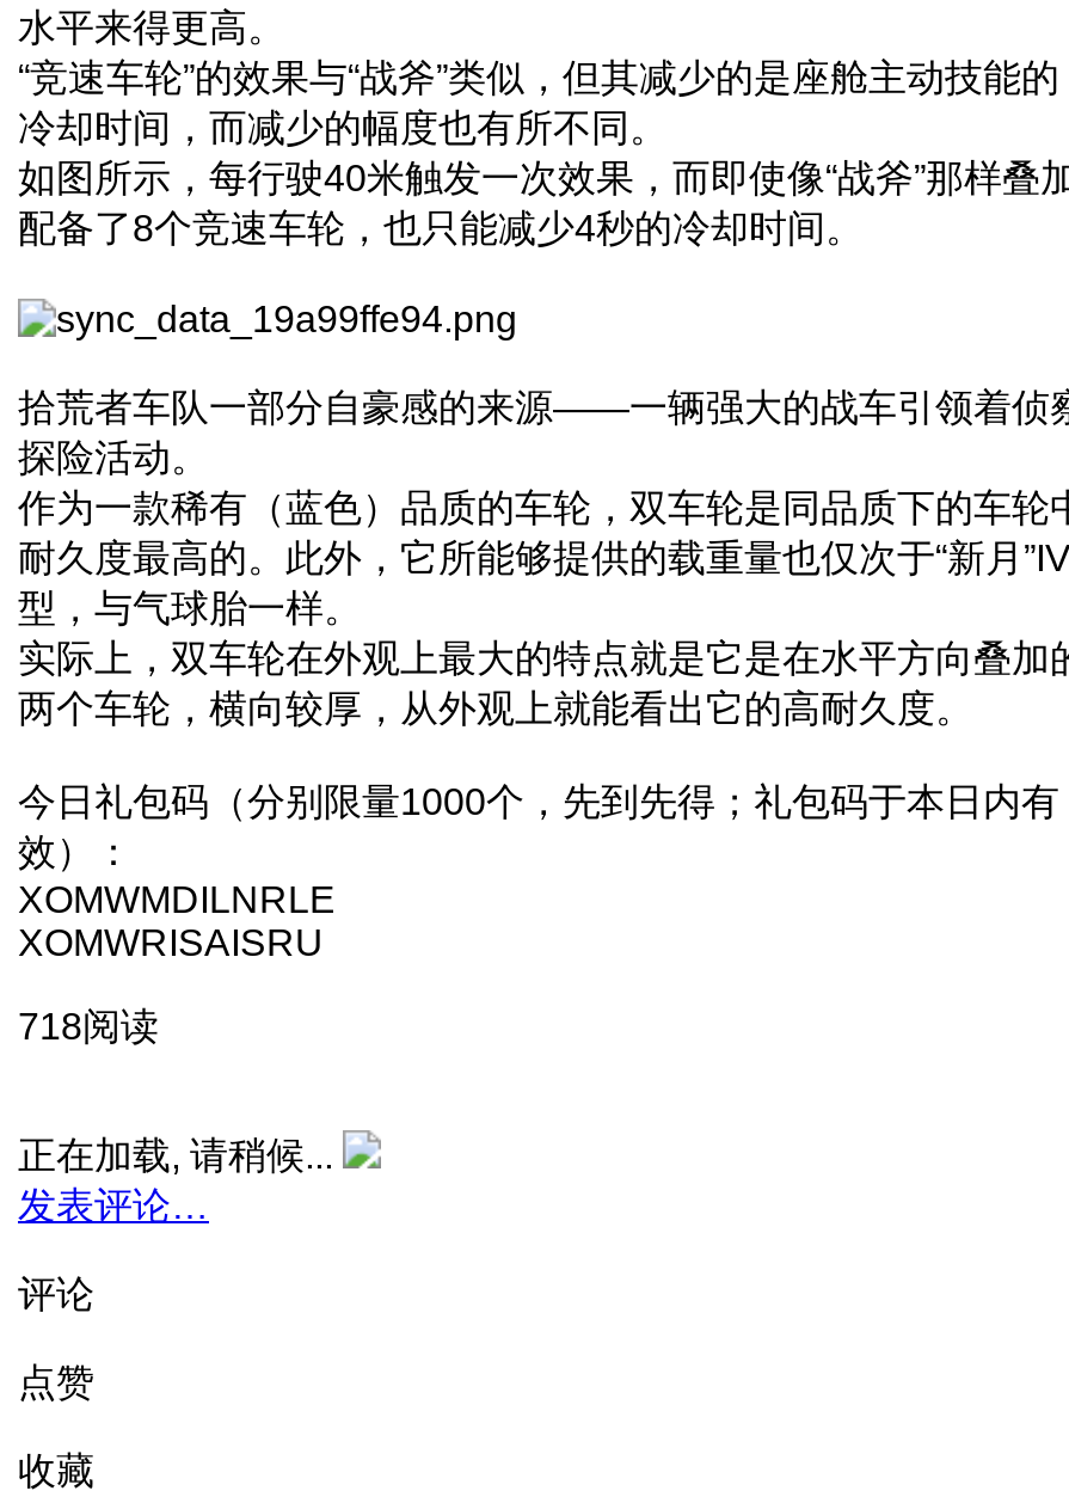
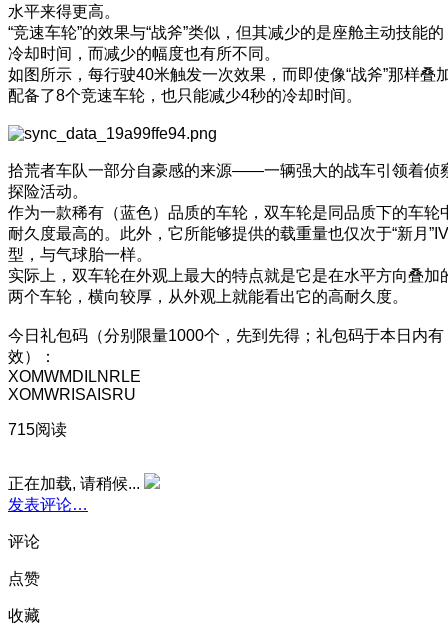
- 718阅读
+ 715阅读
